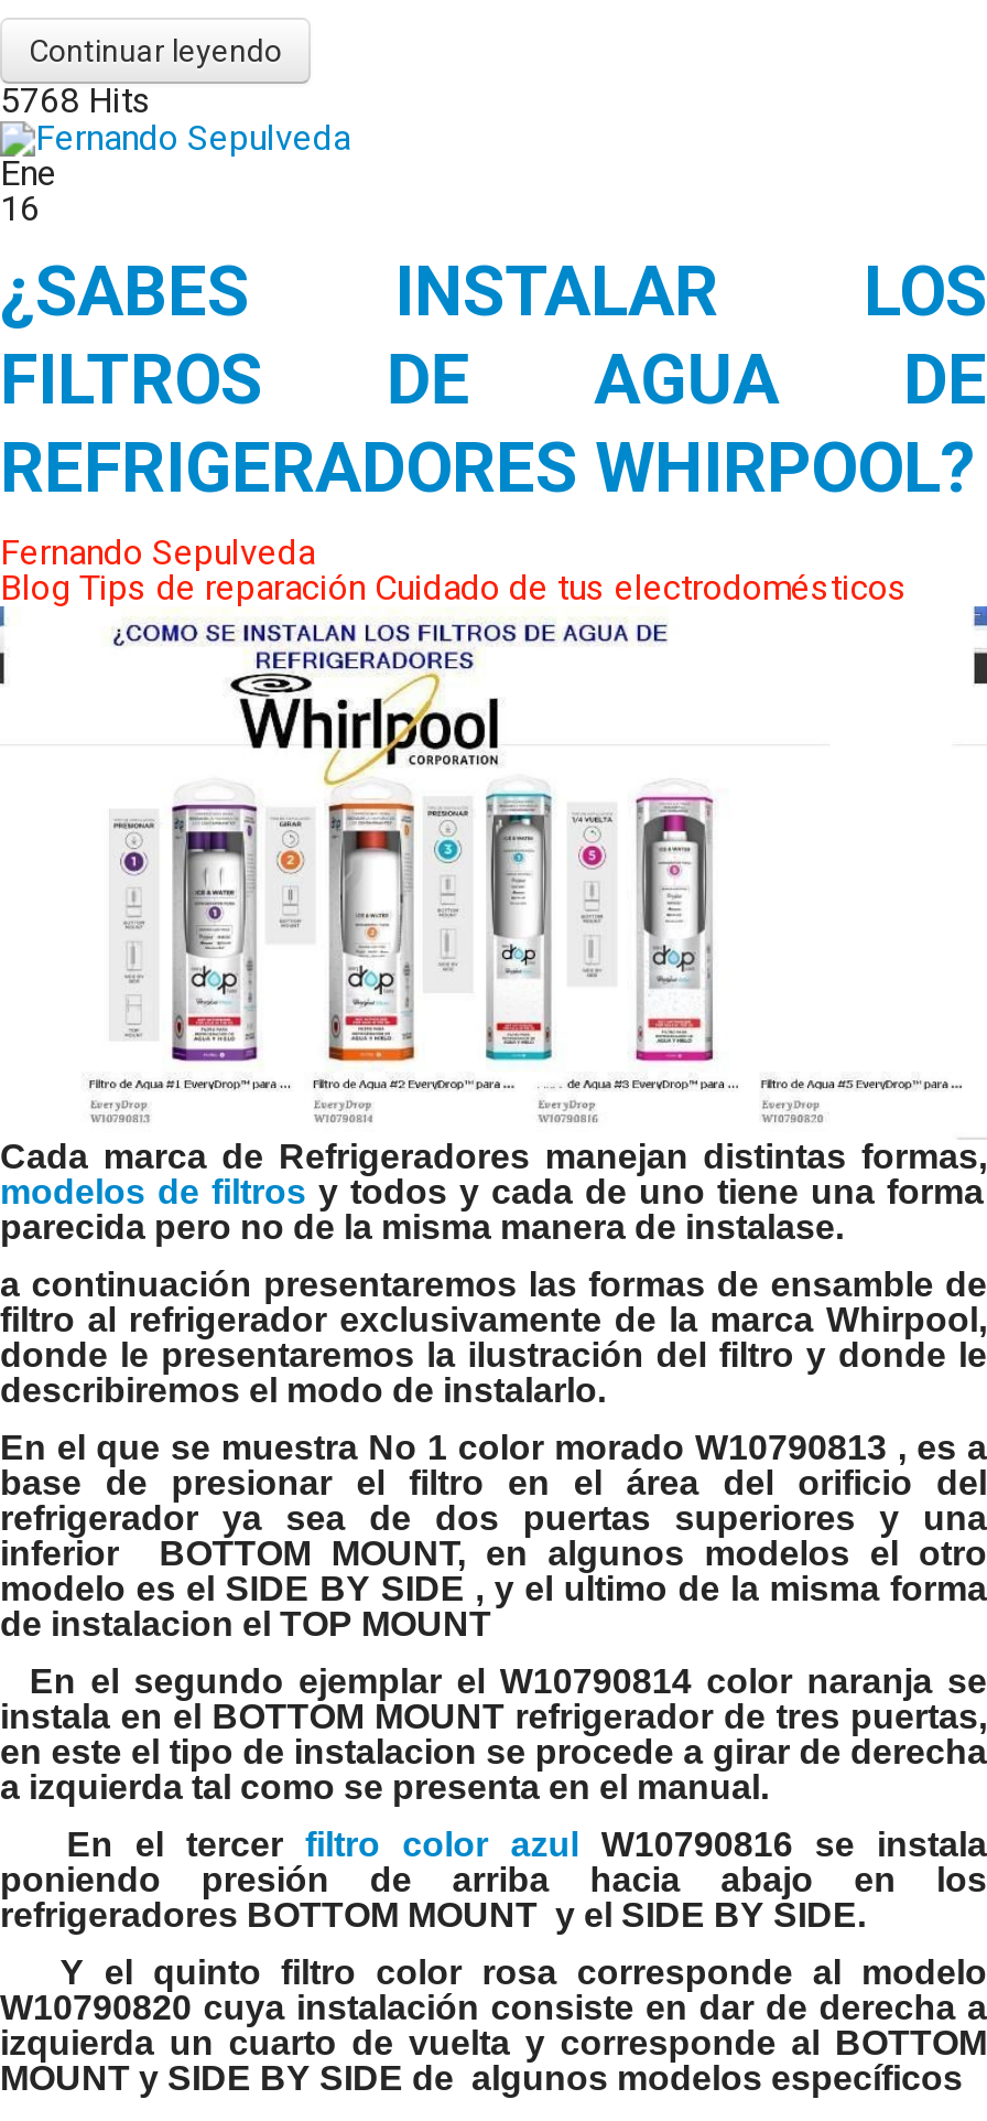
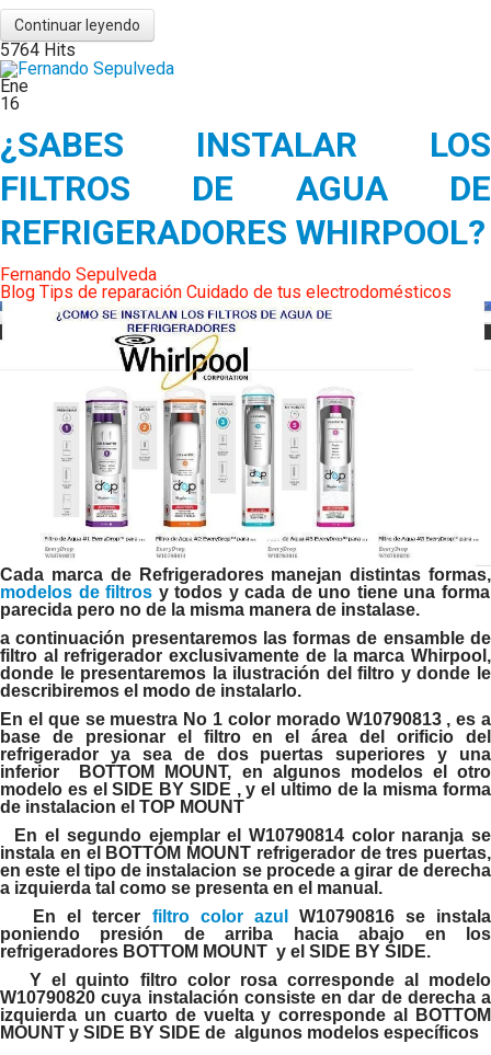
- 5768 Hits
+ 5764 Hits
